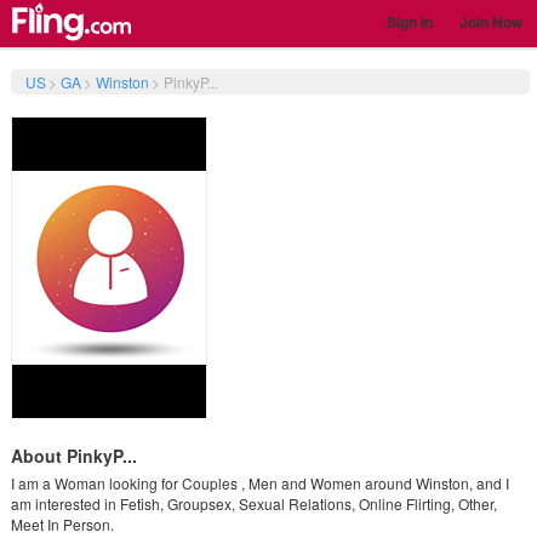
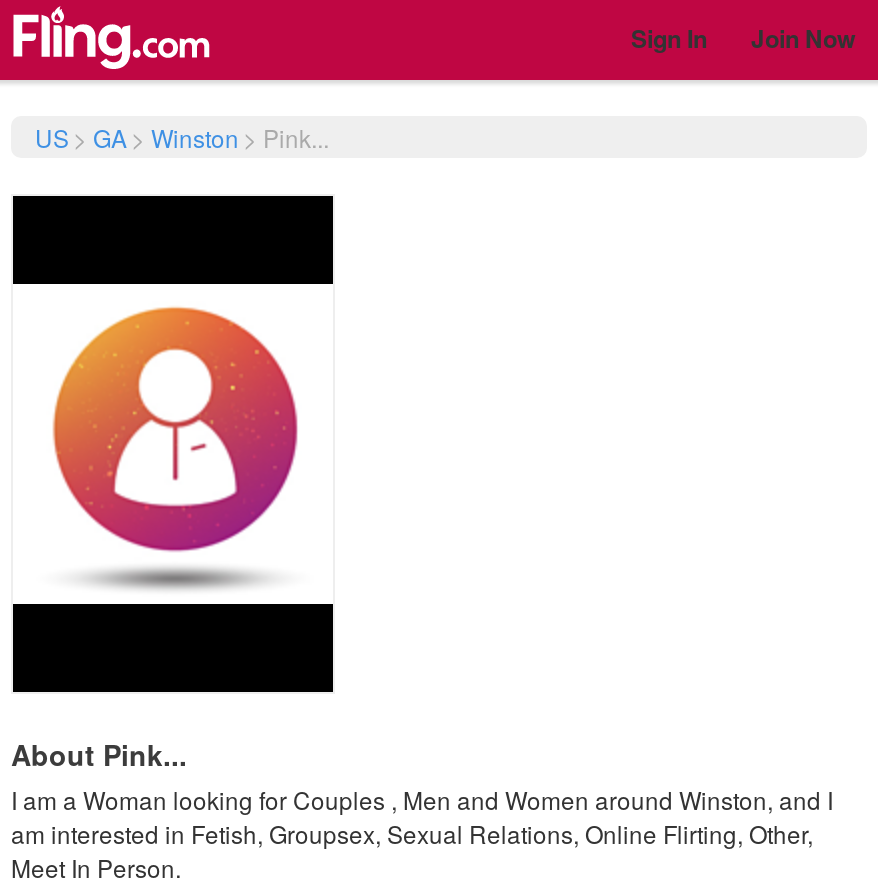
- US > GA > Winston > PinkyP...
+ US > GA > Winston > Pink...

- About PinkyP...
+ About Pink...
